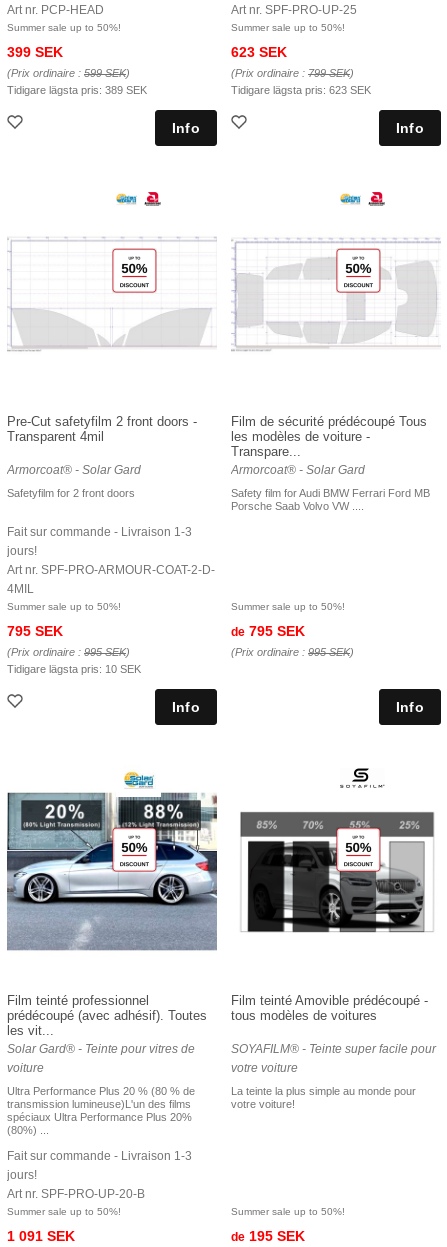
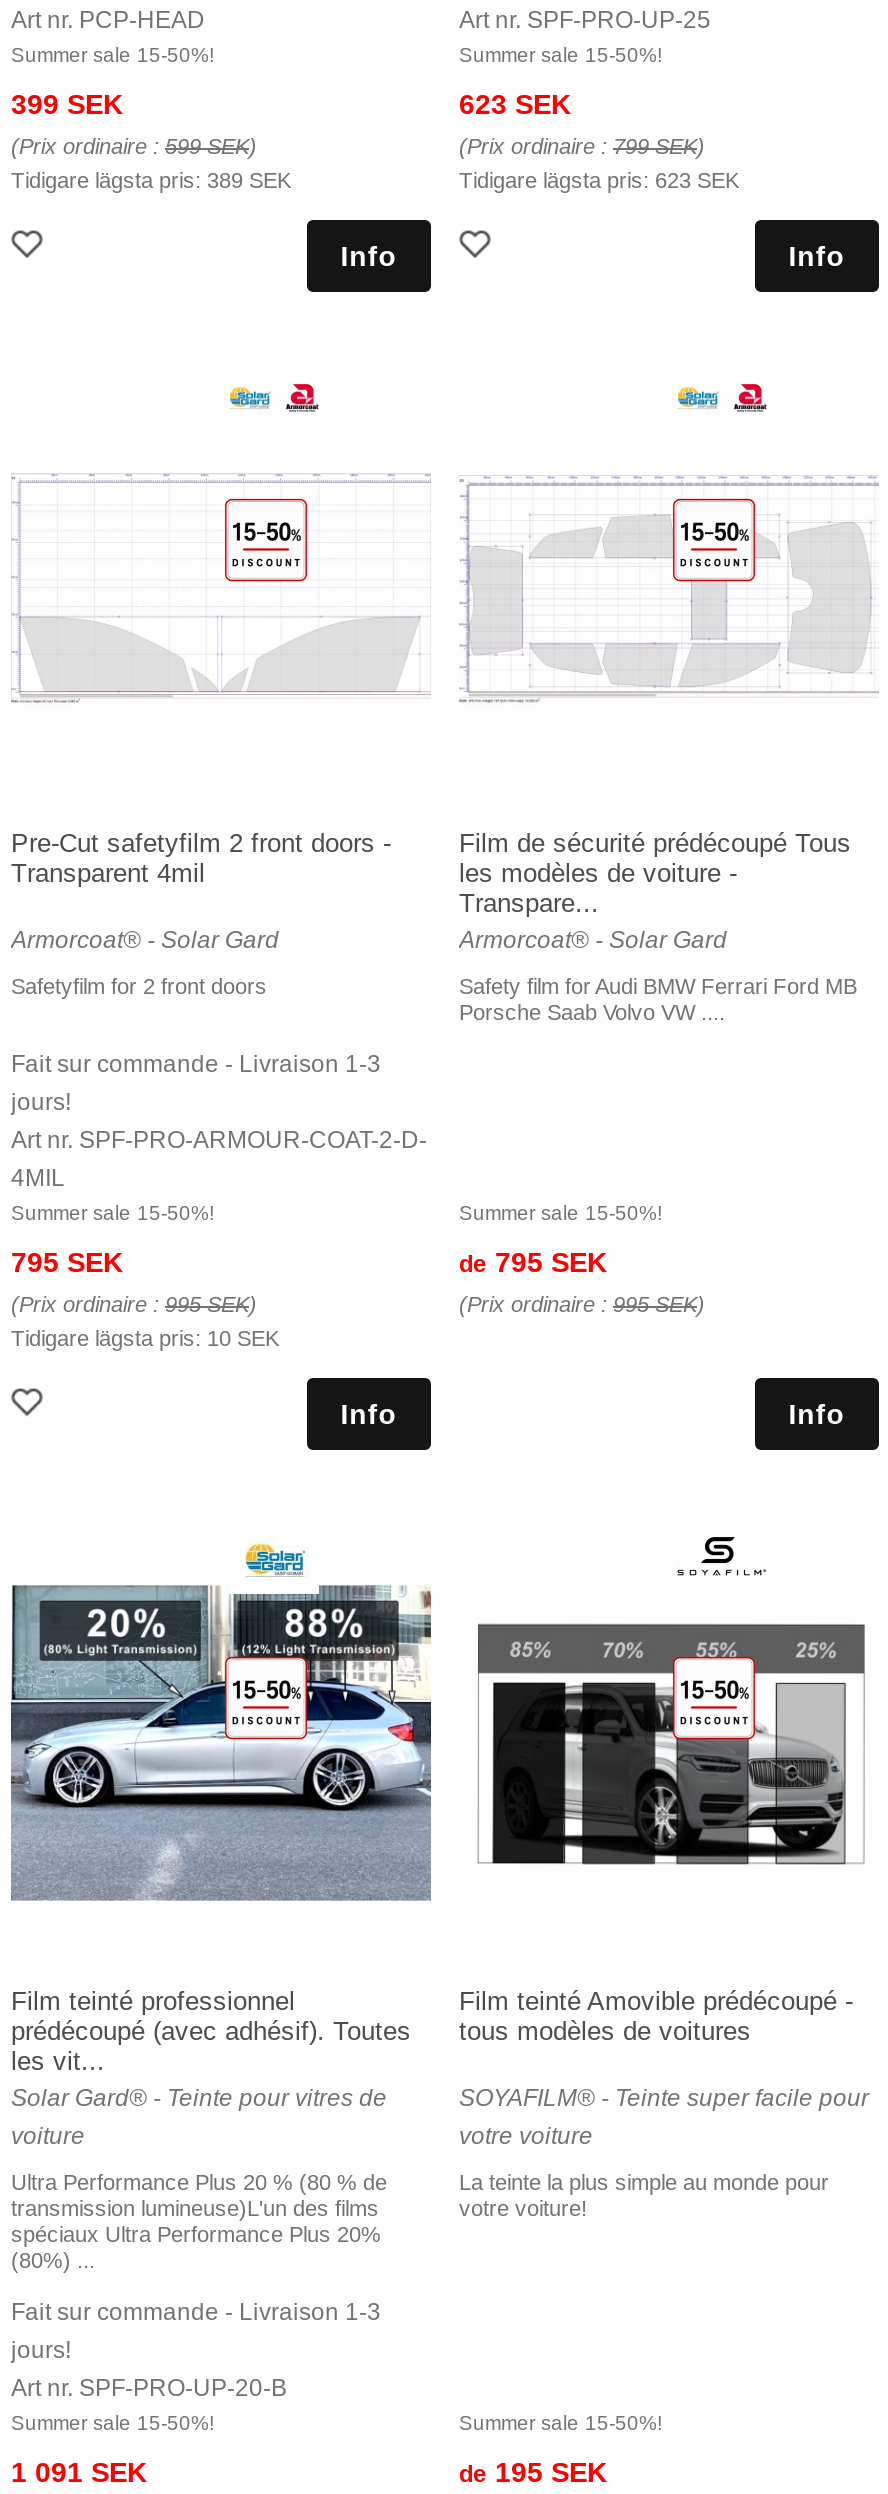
- Summer sale up to 50%!
+ Summer sale 15-50%!

- Summer sale up to 50%!
+ Summer sale 15-50%!

- [image]
+ [image]

- [image]
+ [image]

- Summer sale up to 50%!
+ Summer sale 15-50%!

- Summer sale up to 50%!
+ Summer sale 15-50%!

- [image]
+ [image]

- [image]
+ [image]

- Summer sale up to 50%!
+ Summer sale 15-50%!

- Summer sale up to 50%!
+ Summer sale 15-50%!
